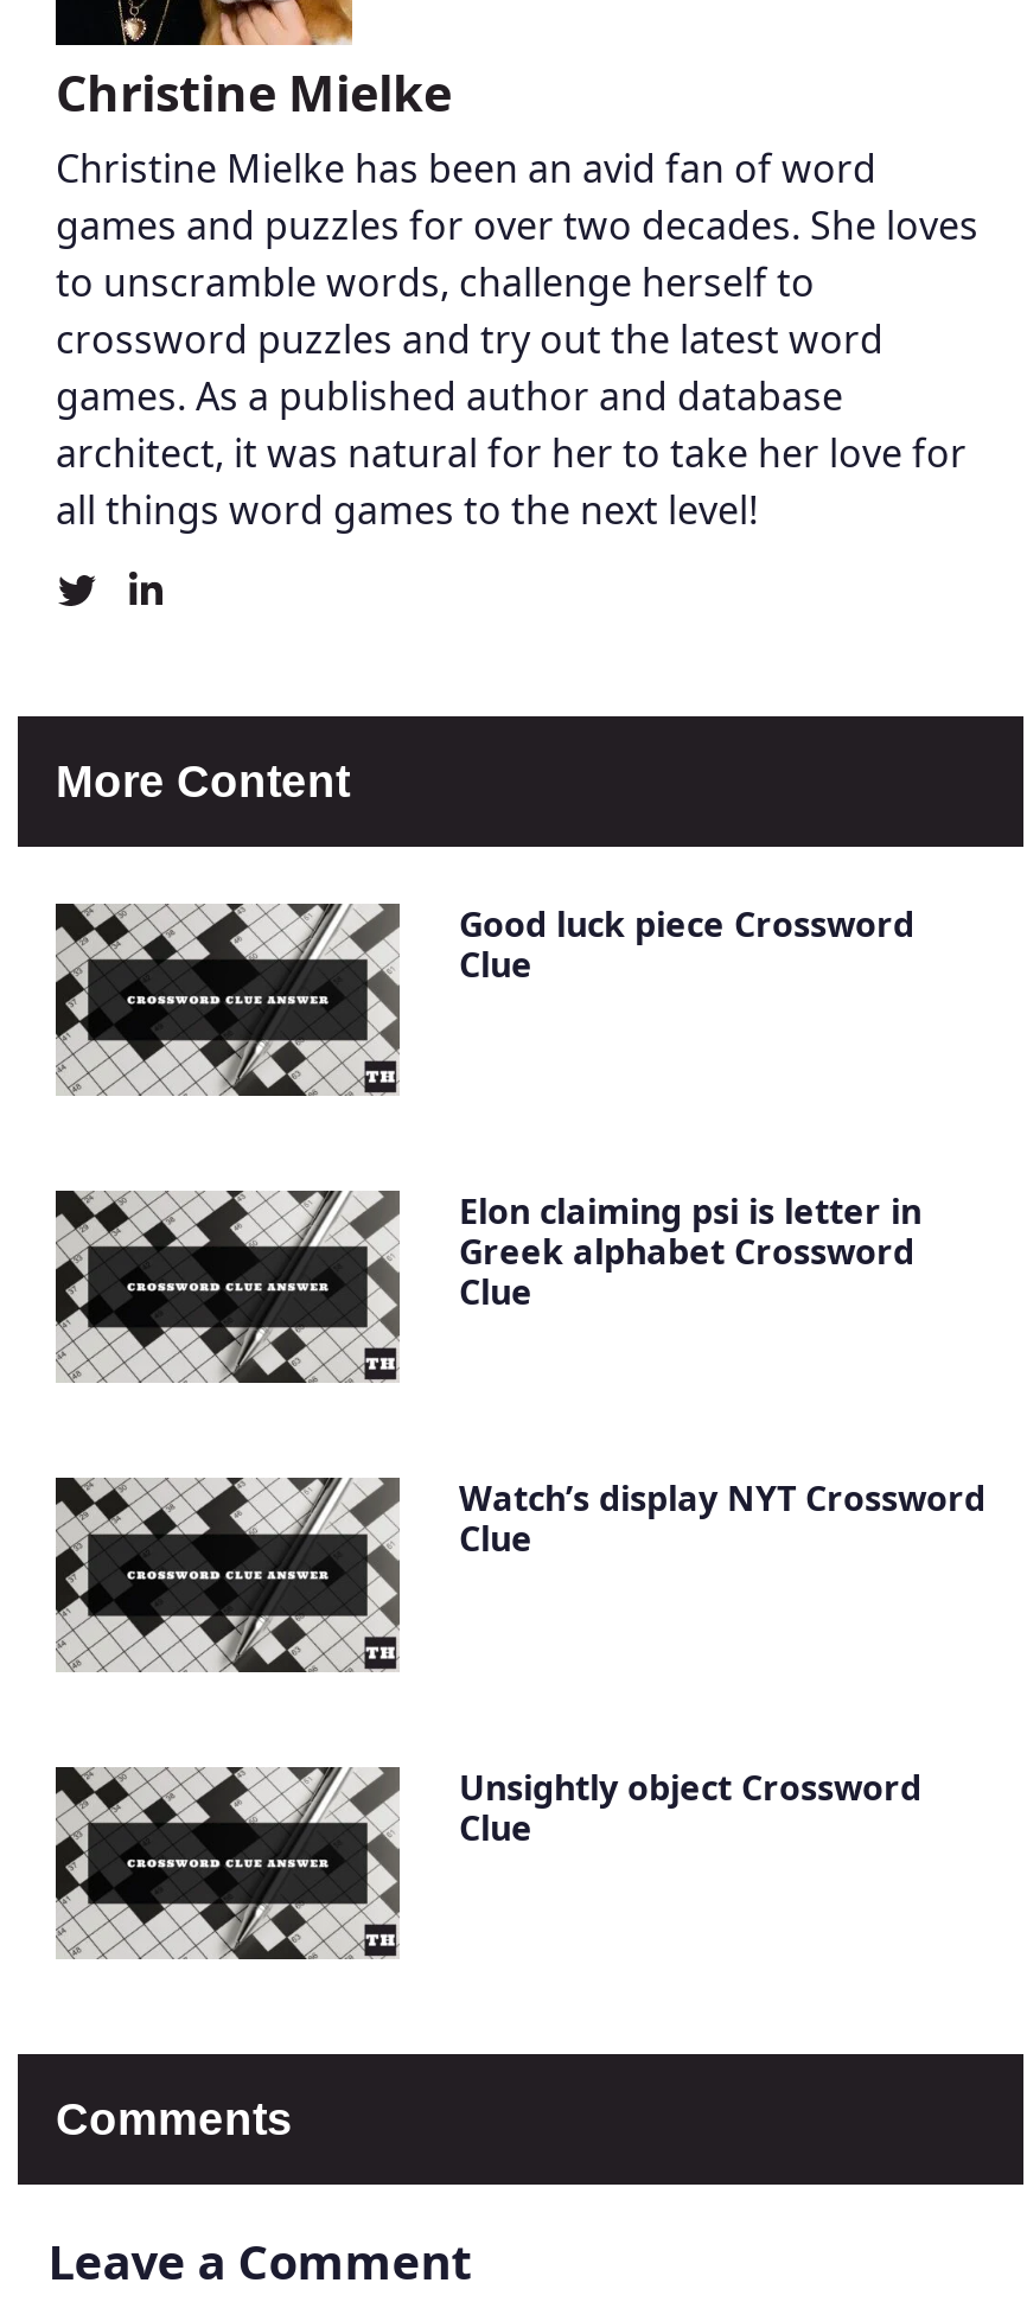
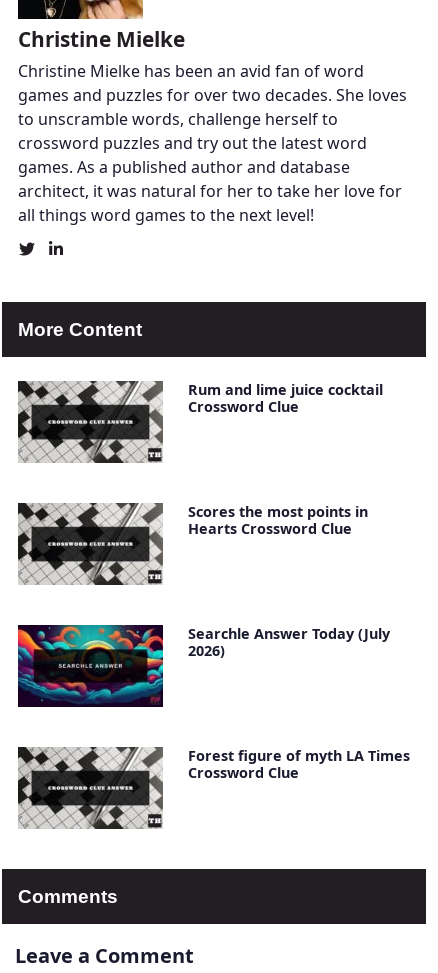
- Good luck piece Crossword
- Clue
+ Rum and lime juice cocktail
+ Crossword Clue

- Elon claiming psi is letter in
- Greek alphabet Crossword
- Clue
+ Scores the most points in
+ Hearts Crossword Clue

- [image]
- Watch’s display NYT Crossword
- Clue
+ [image]
+ Searchle Answer Today (July
+ 2026)

- Unsightly object Crossword
- Clue
+ Forest figure of myth LA Times
+ Crossword Clue
